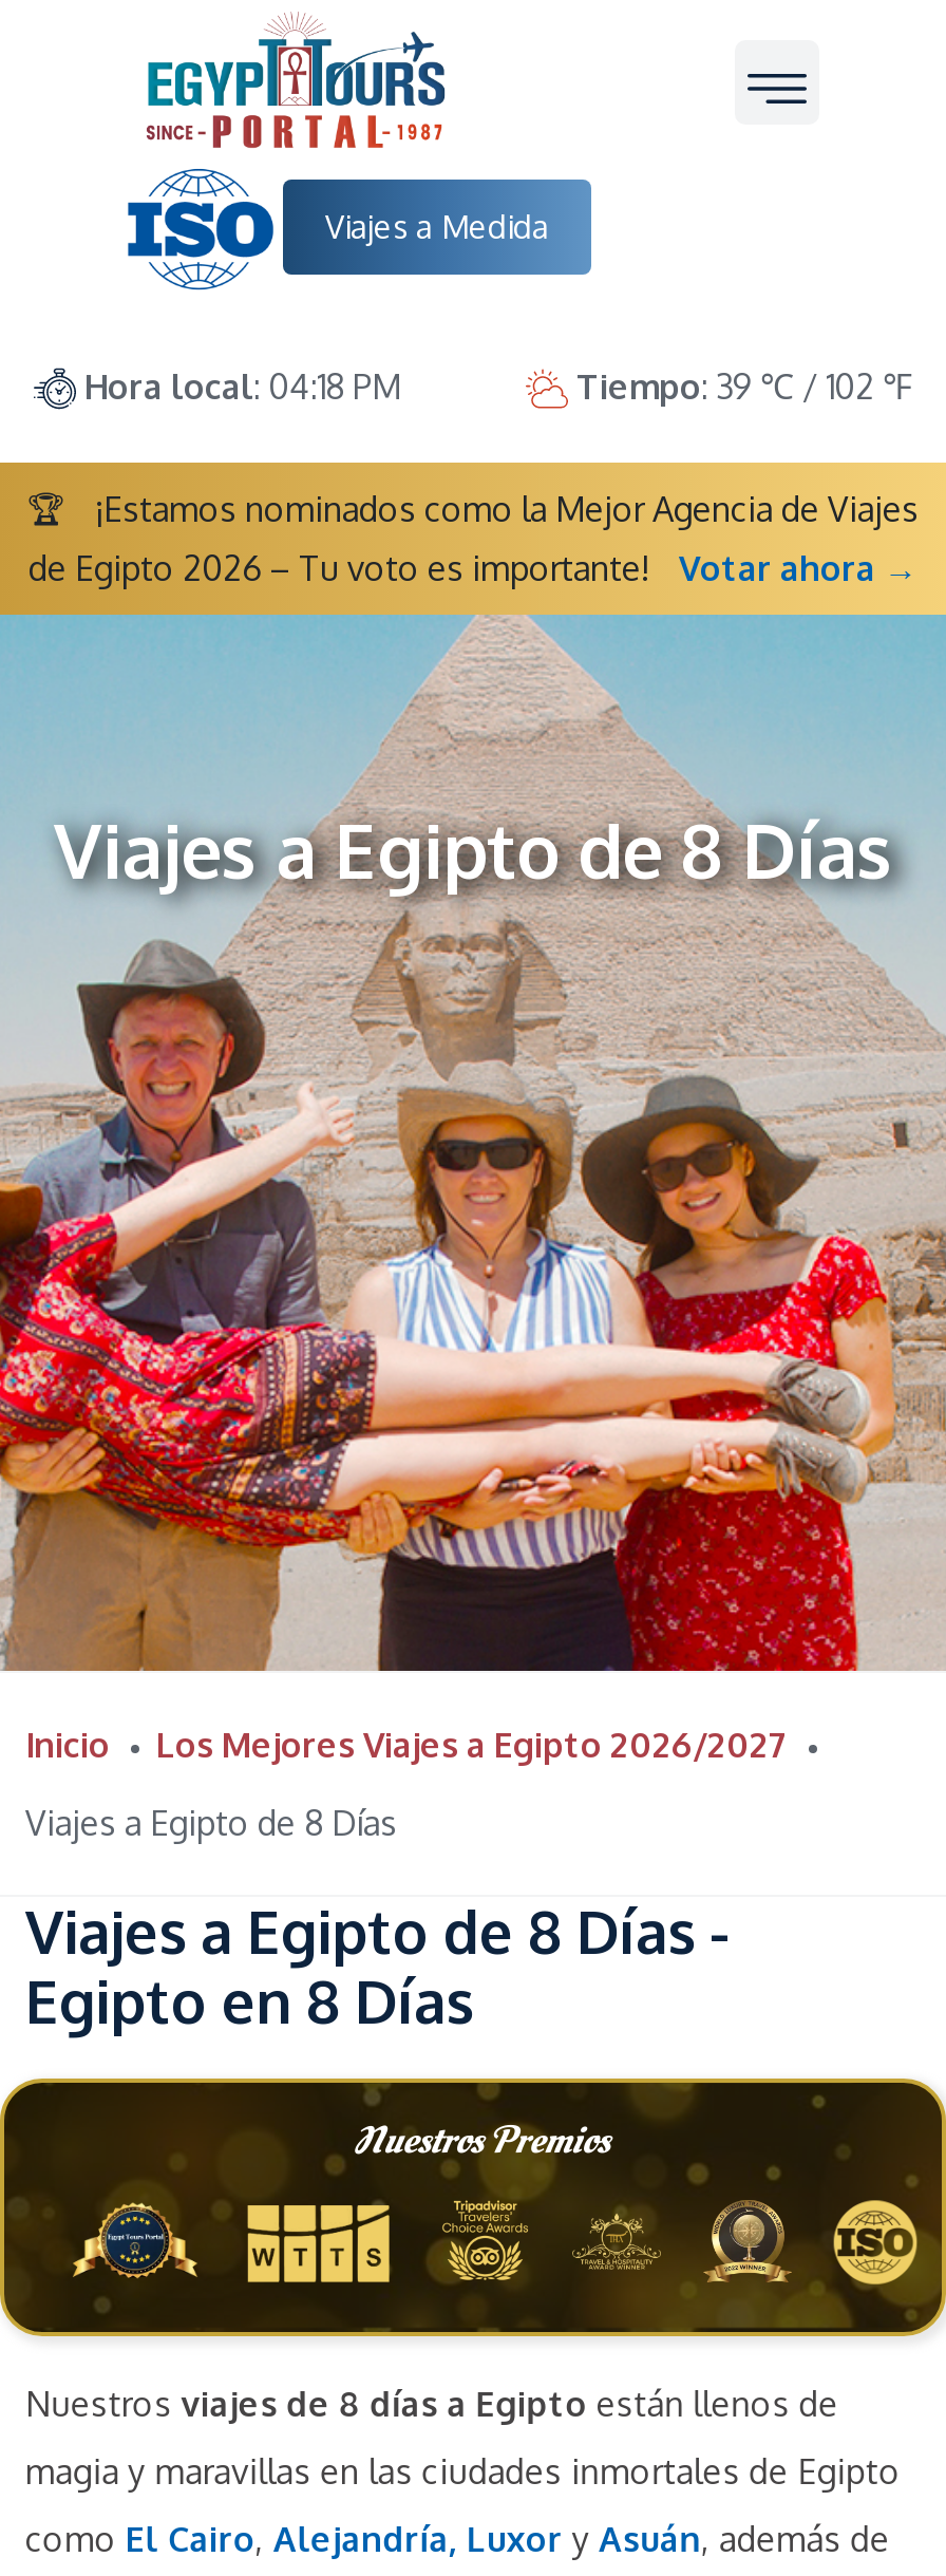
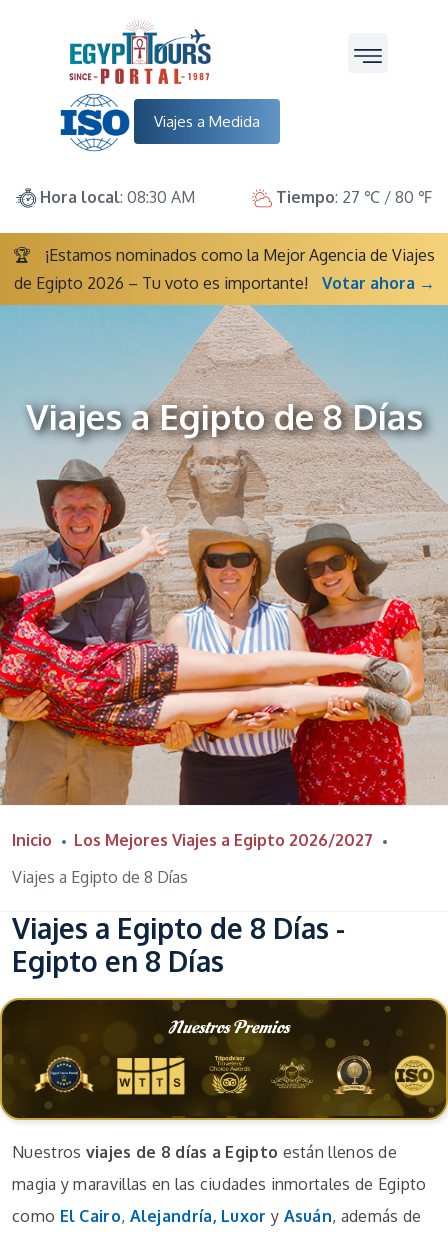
- Hora local: 04:18 PM
+ Hora local: 08:30 AM

- Tiempo: 39 ℃ / 102 ℉
+ Tiempo: 27 ℃ / 80 ℉
